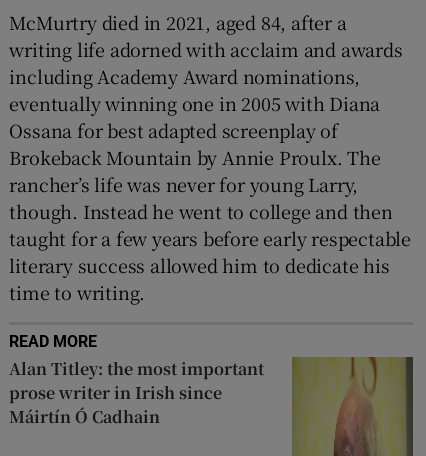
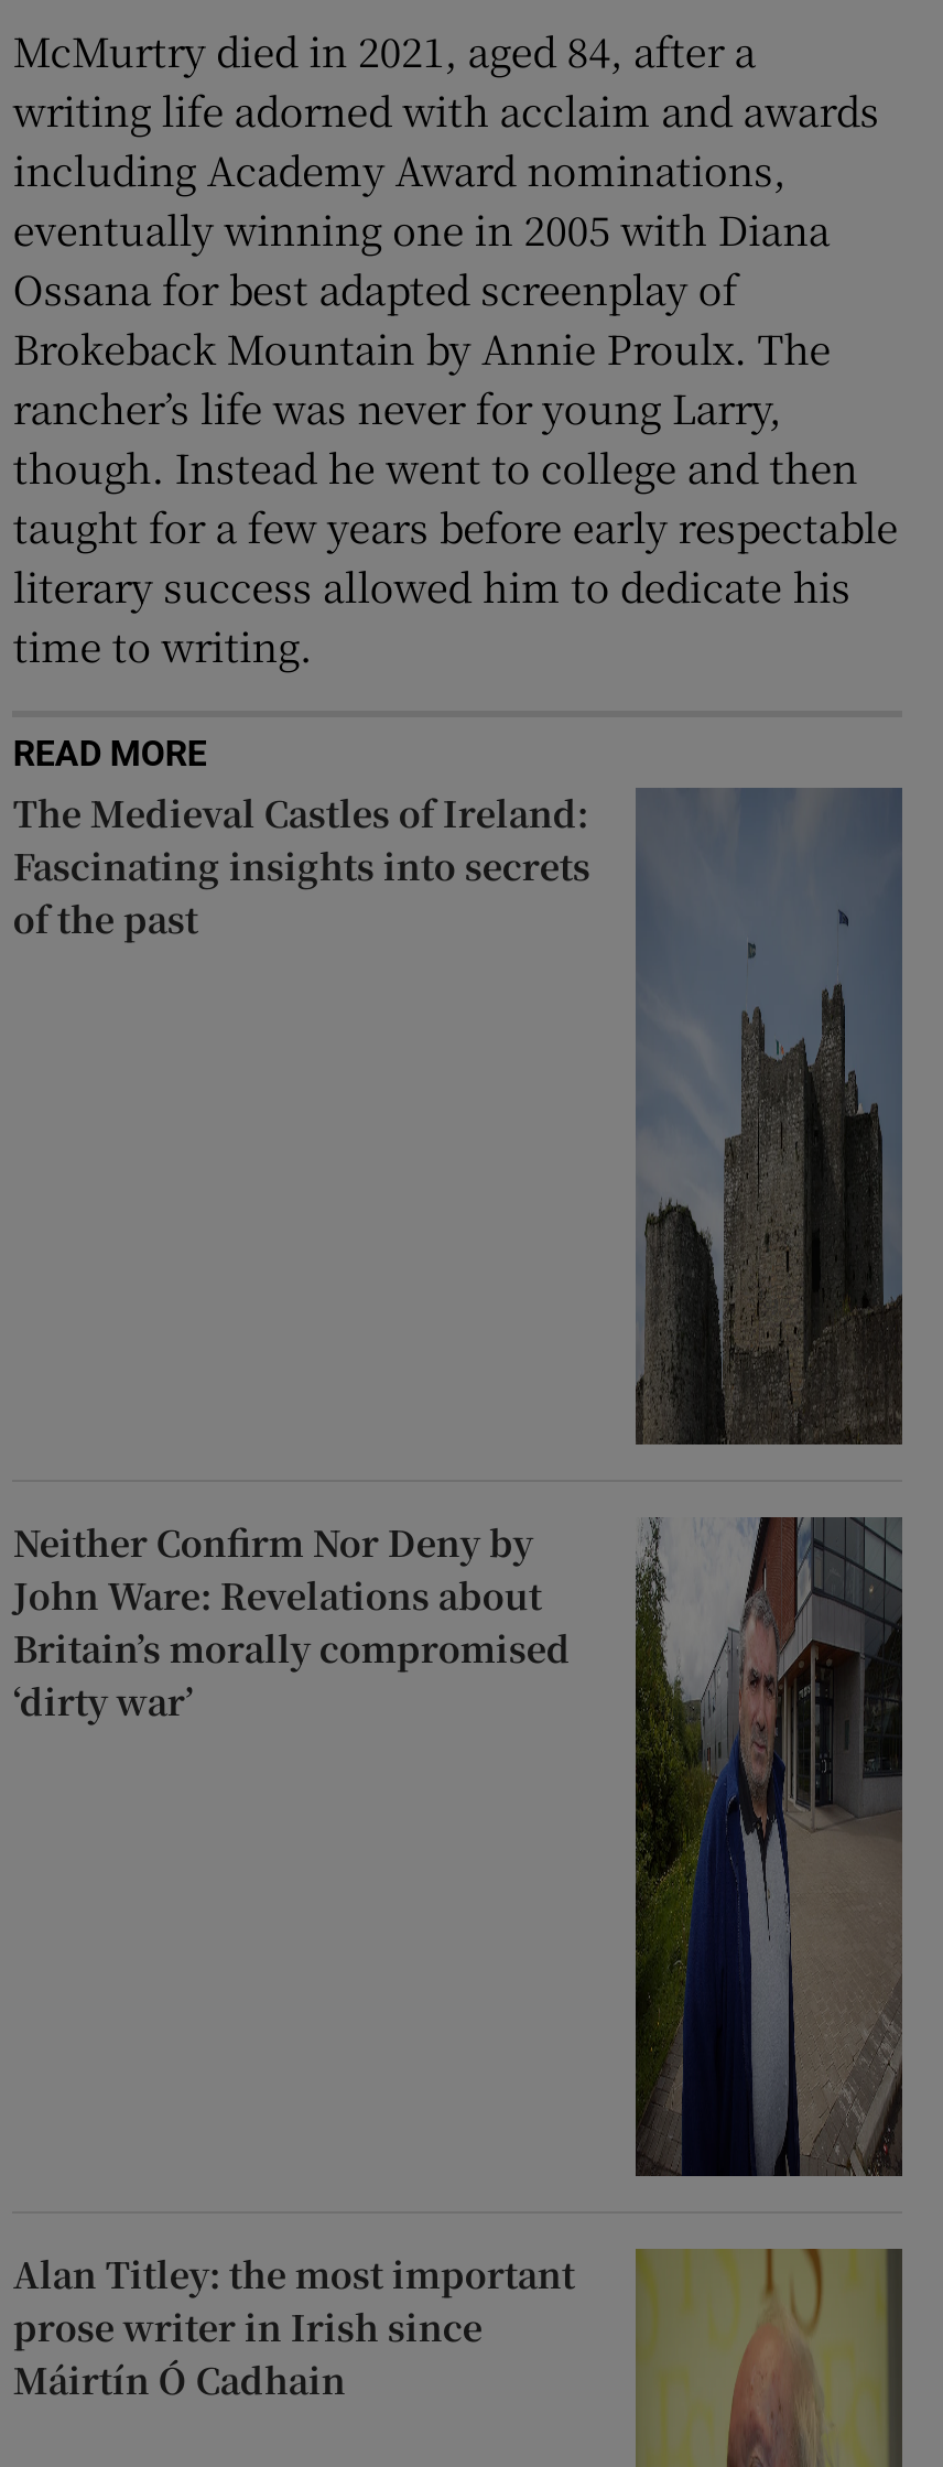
+ [image]
+ The Medieval Castles of Ireland:
+ Fascinating insights into secrets
+ of the past

+ [image]
+ Neither Confirm Nor Deny by
+ John Ware: Revelations about
+ Britain’s morally compromised
+ ‘dirty war’
